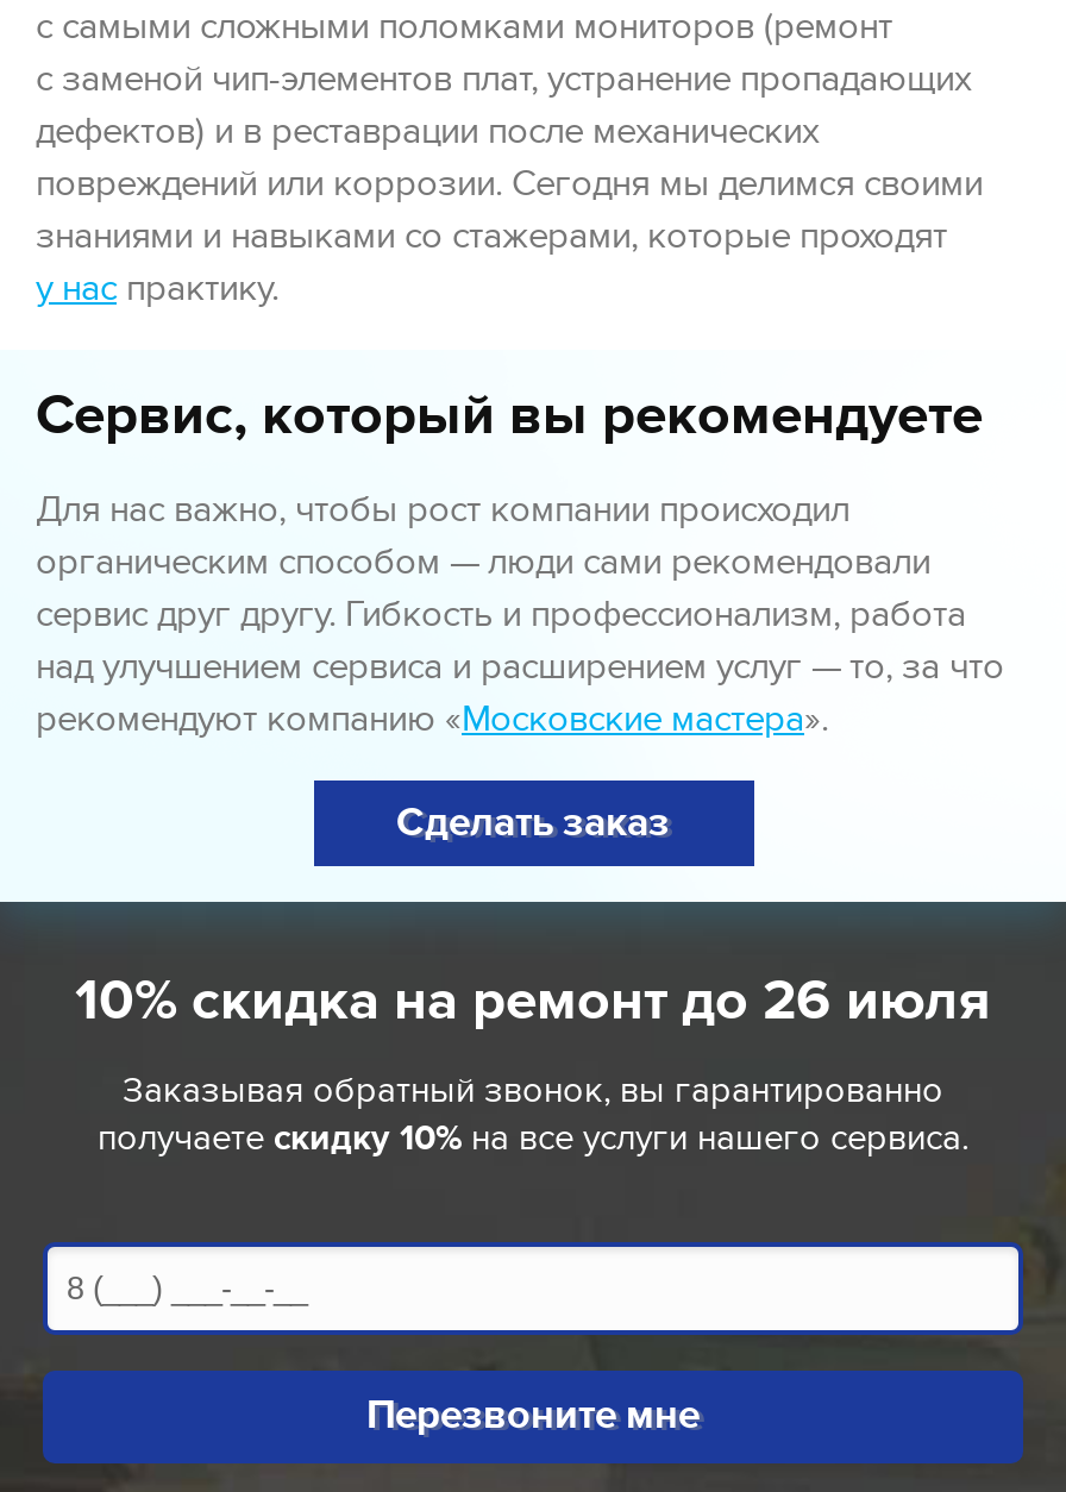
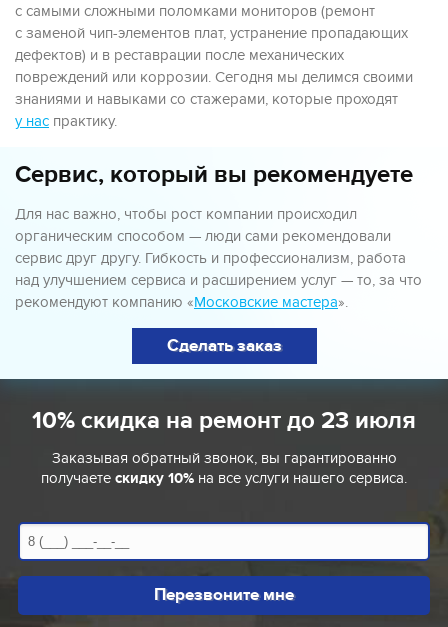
- 10% скидка на ремонт до 26 июля
+ 10% скидка на ремонт до 23 июля
